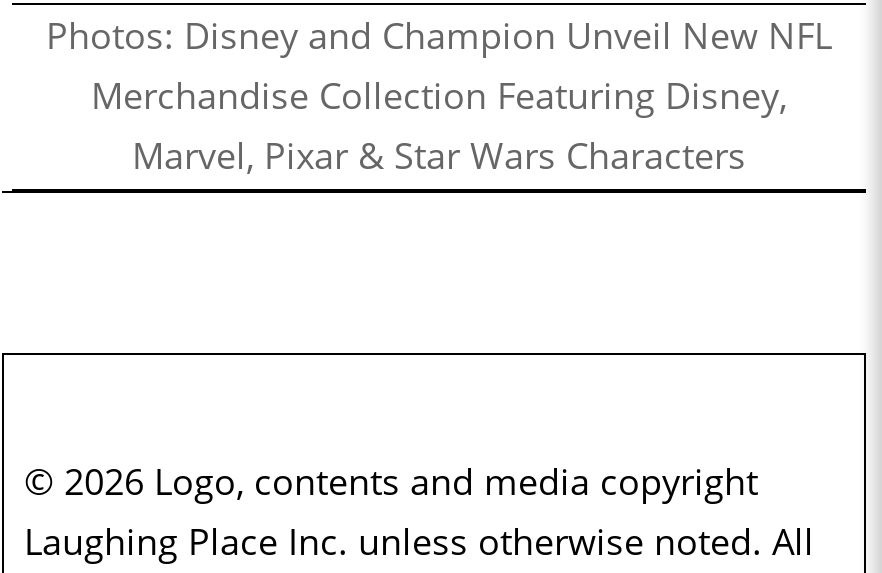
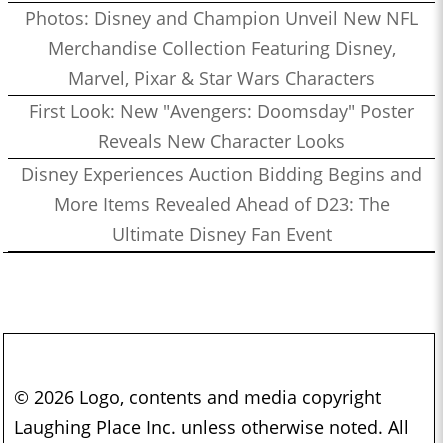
+ First Look: New "Avengers: Doomsday" Poster
+ Reveals New Character Looks
+ Disney Experiences Auction Bidding Begins and
+ More Items Revealed Ahead of D23: The
+ Ultimate Disney Fan Event
